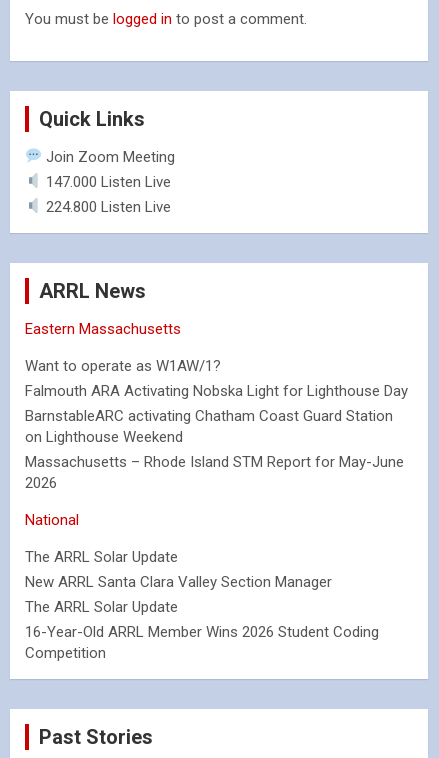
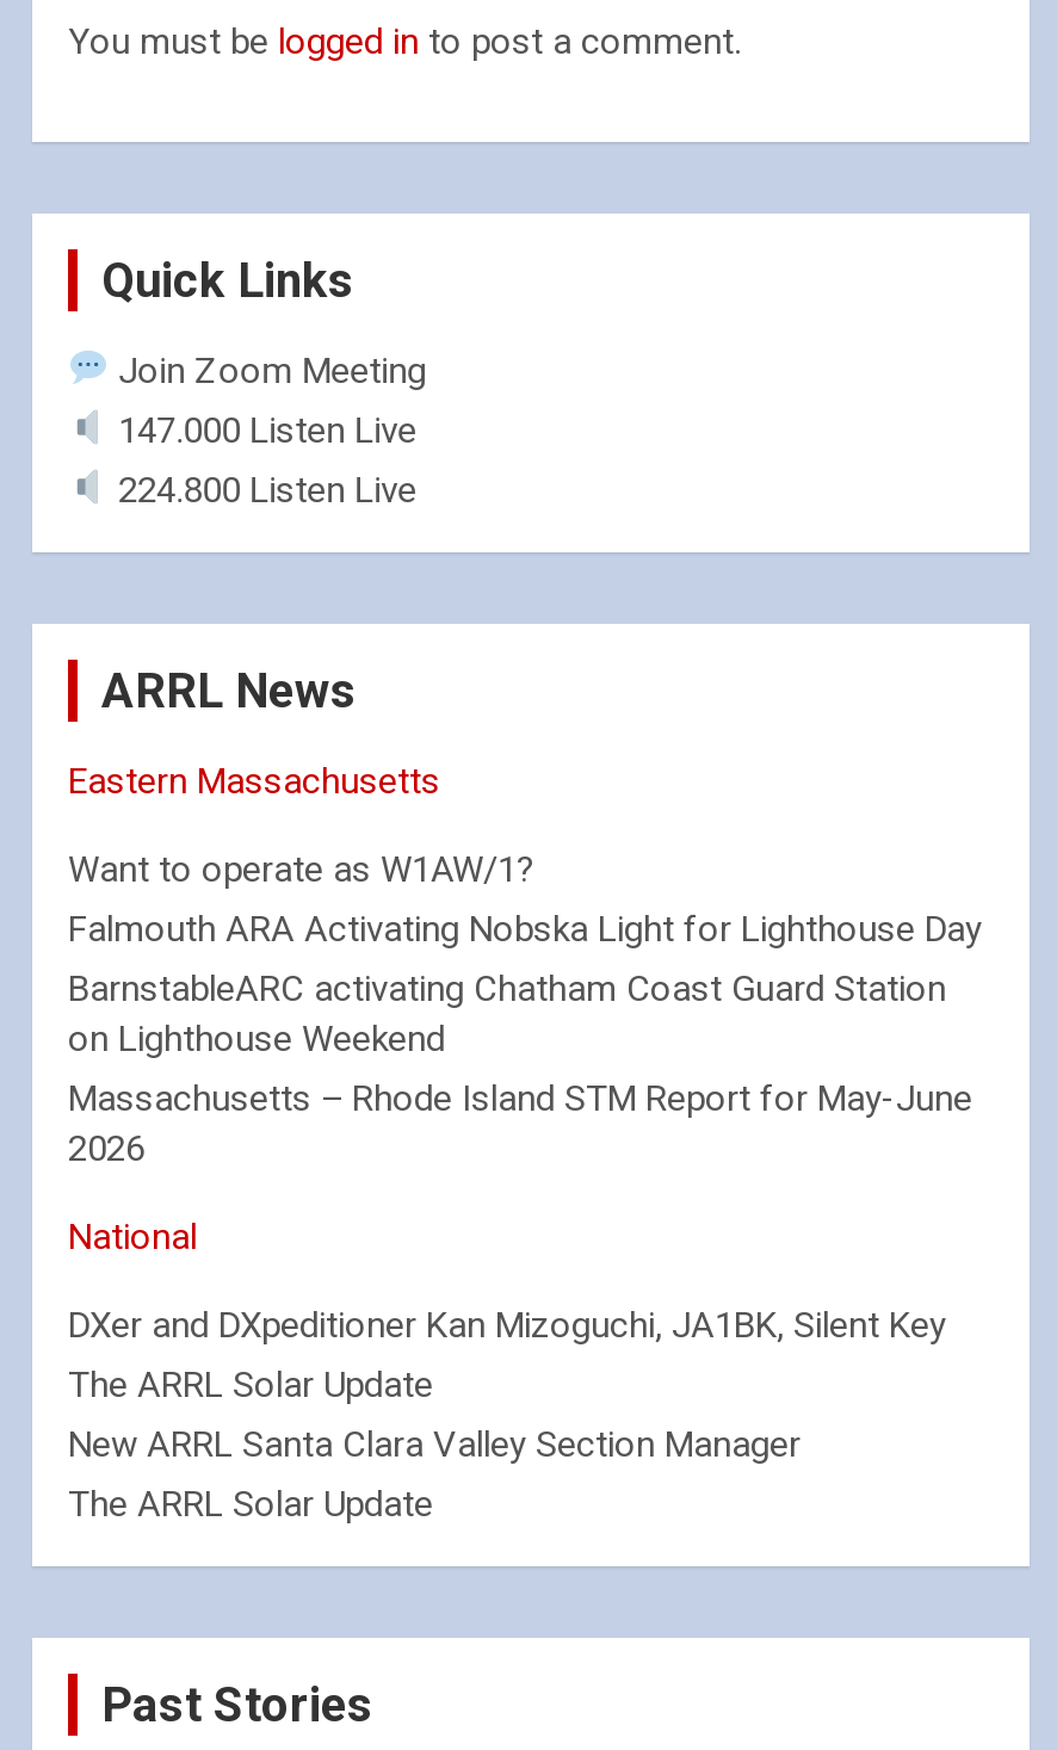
+ DXer and DXpeditioner Kan Mizoguchi, JA1BK, Silent Key

moved down: The ARRL Solar Update | New ARRL Santa Clara Valley Section Manager | The ARRL Solar Update

- 16-Year-Old ARRL Member Wins 2026 Student Coding
- Competition
